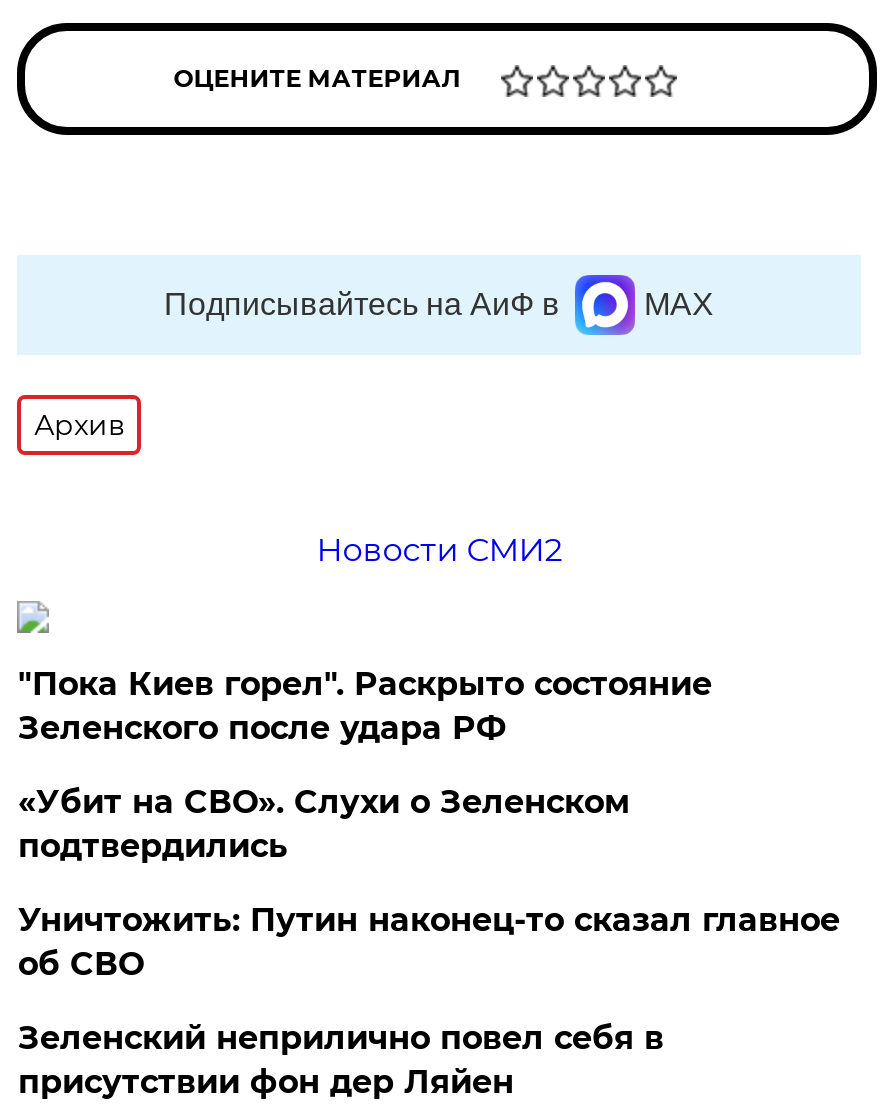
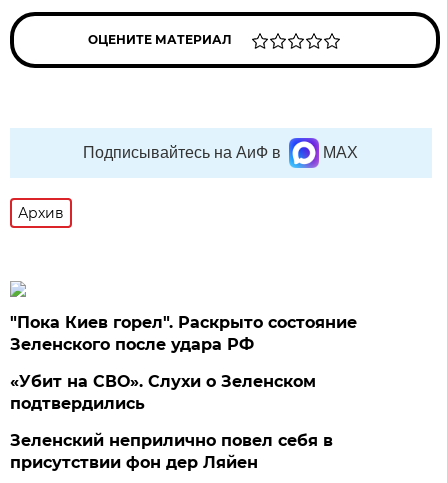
- Новости СМИ2

- Уничтожить: Путин наконец-то сказал главное
- об СВО
